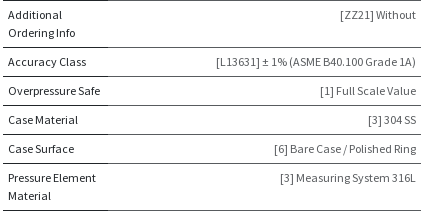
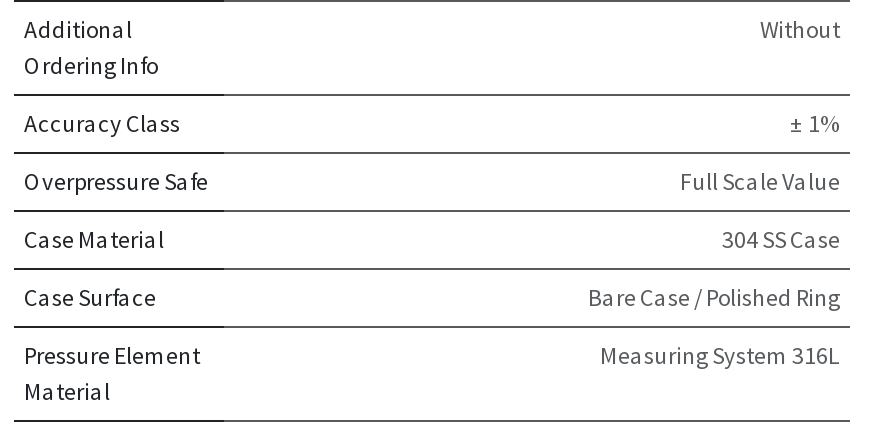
- [ZZ21] Without
+ Without

- [L13631] ± 1% (ASME B40.100 Grade 1A)
+ ± 1%

- [1] Full Scale Value
+ Full Scale Value

- [3] 304 SS
+ 304 SS Case

- [6] Bare Case / Polished Ring
+ Bare Case / Polished Ring

- [3] Measuring System 316L
+ Measuring System 316L
